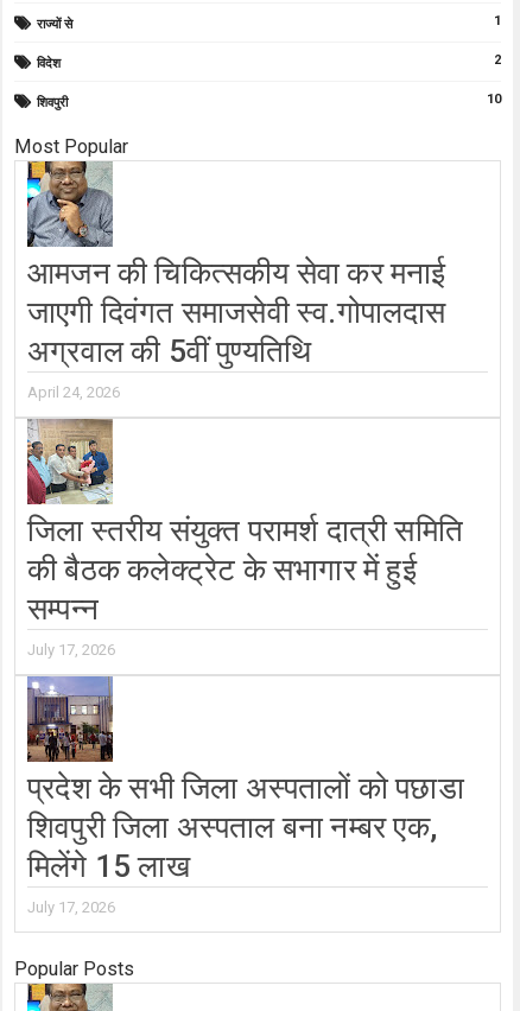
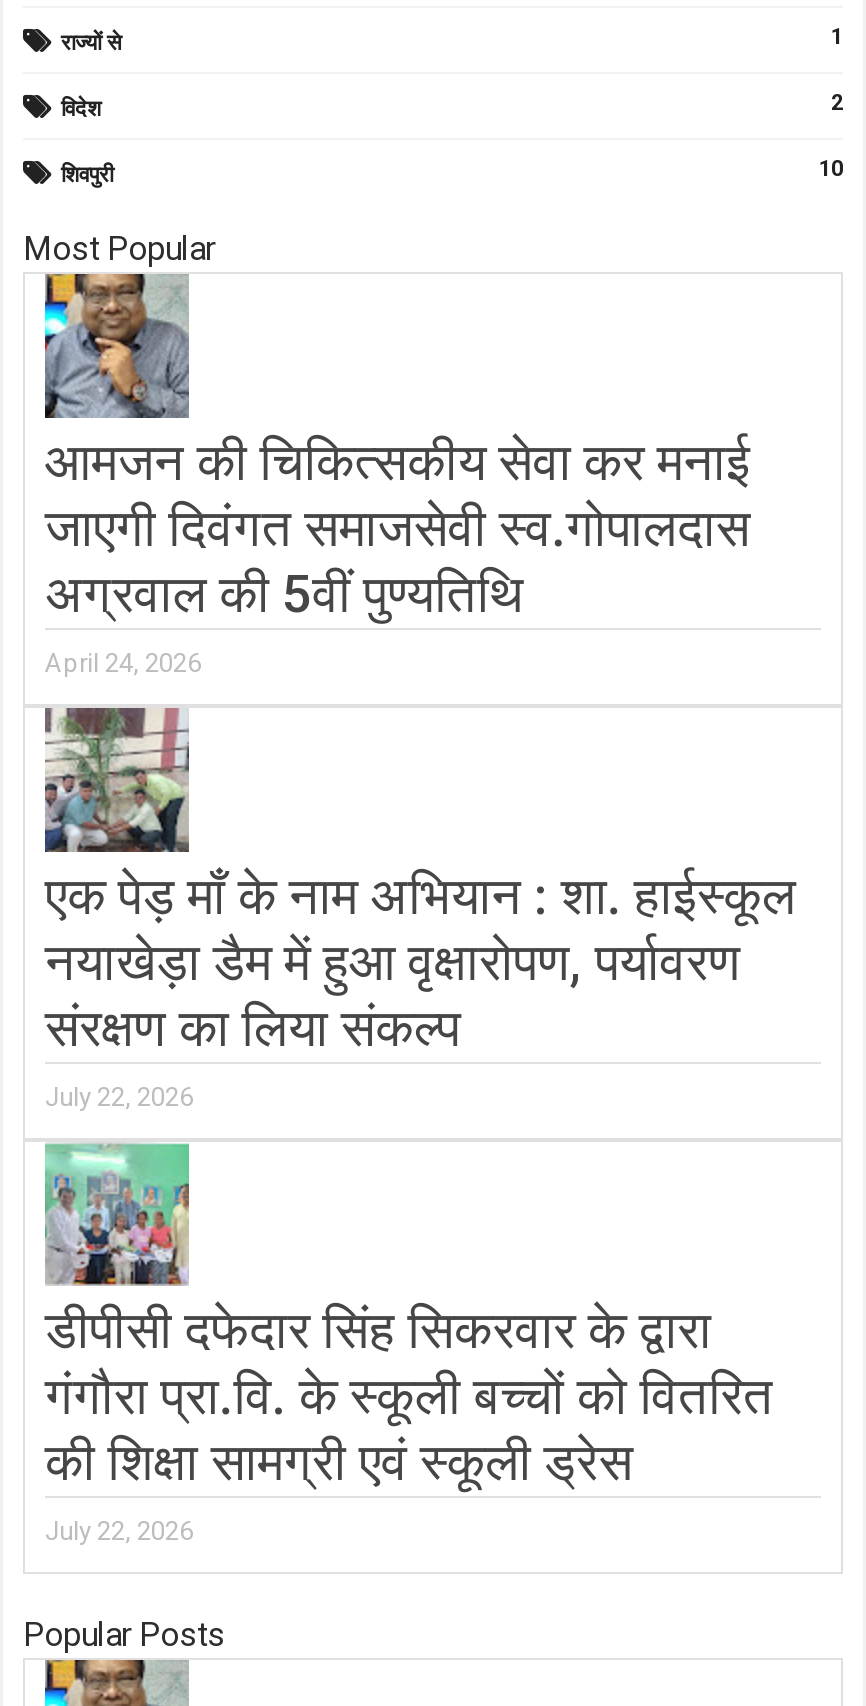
- [image]
- जिला स्तरीय संयुक्त परामर्श दात्री समिति
- की बैठक कलेक्ट्रेट के सभागार में हुई
- सम्पन्न
- July 17, 2026
+ [image]
+ एक पेड़ माँ के नाम अभियान : शा. हाईस्कूल
+ नयाखेड़ा डैम में हुआ वृक्षारोपण, पर्यावरण
+ संरक्षण का लिया संकल्प
+ July 22, 2026

- [image]
- प्रदेश के सभी जिला अस्पतालों को पछाडा
- शिवपुरी जिला अस्पताल बना नम्बर एक,
- मिलेंगे 15 लाख
- July 17, 2026
+ [image]
+ डीपीसी दफेदार सिंह सिकरवार के द्वारा
+ गंगौरा प्रा.वि. के स्कूली बच्चों को वितरित
+ की शिक्षा सामग्री एवं स्कूली ड्रेस
+ July 22, 2026
